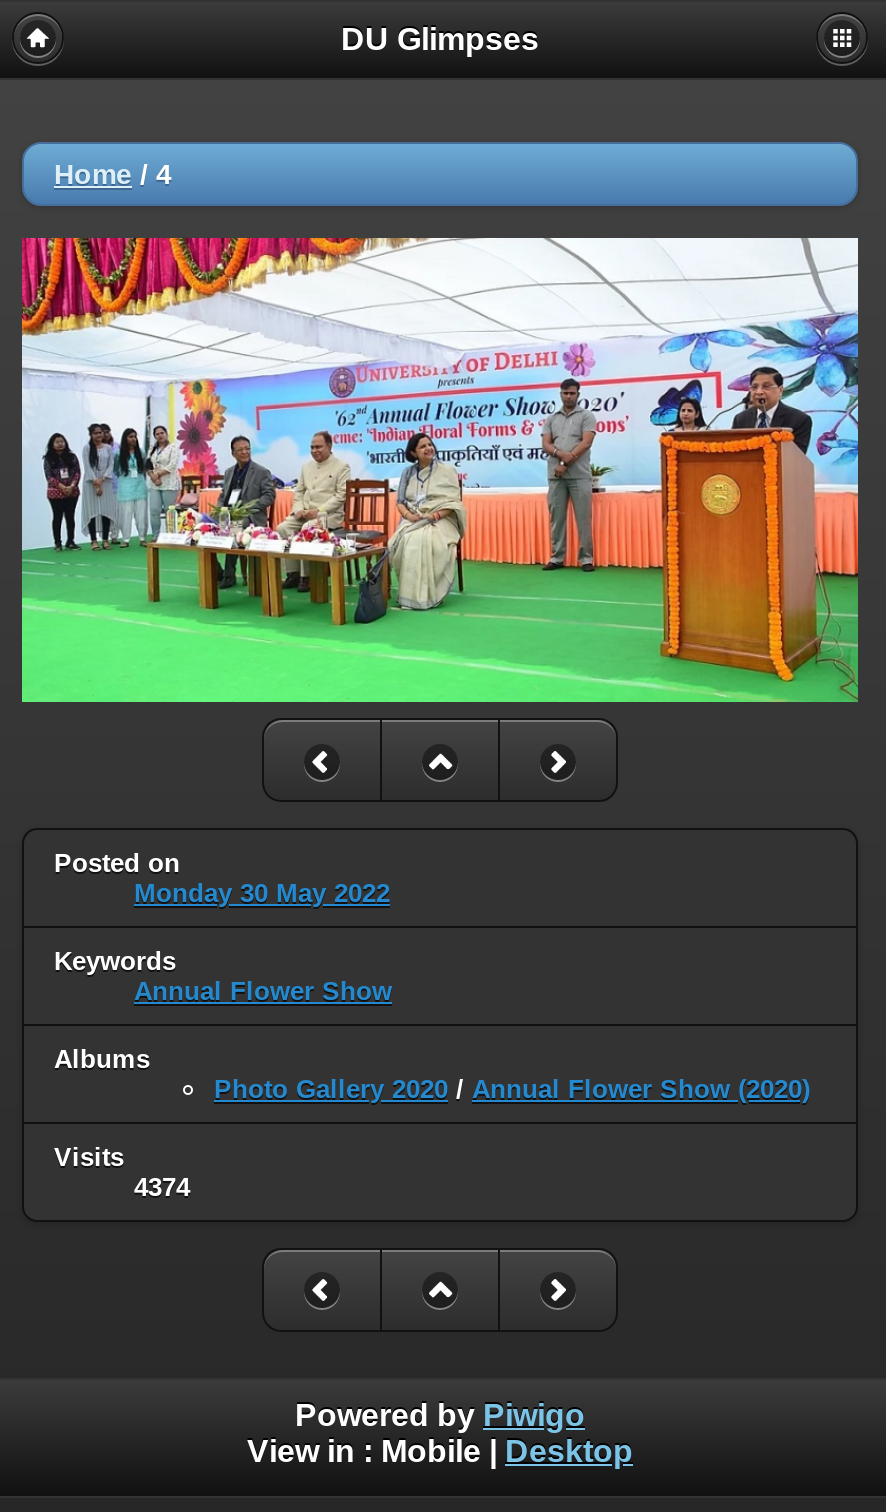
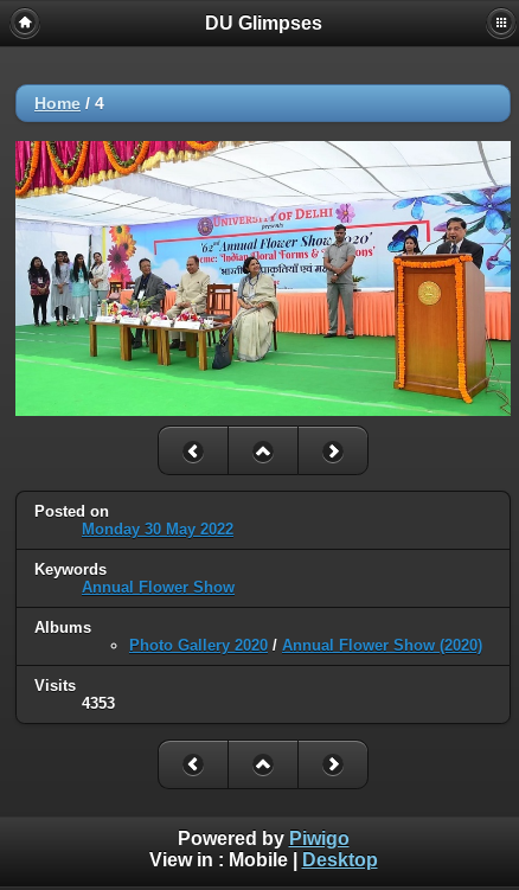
- 4374
+ 4353
